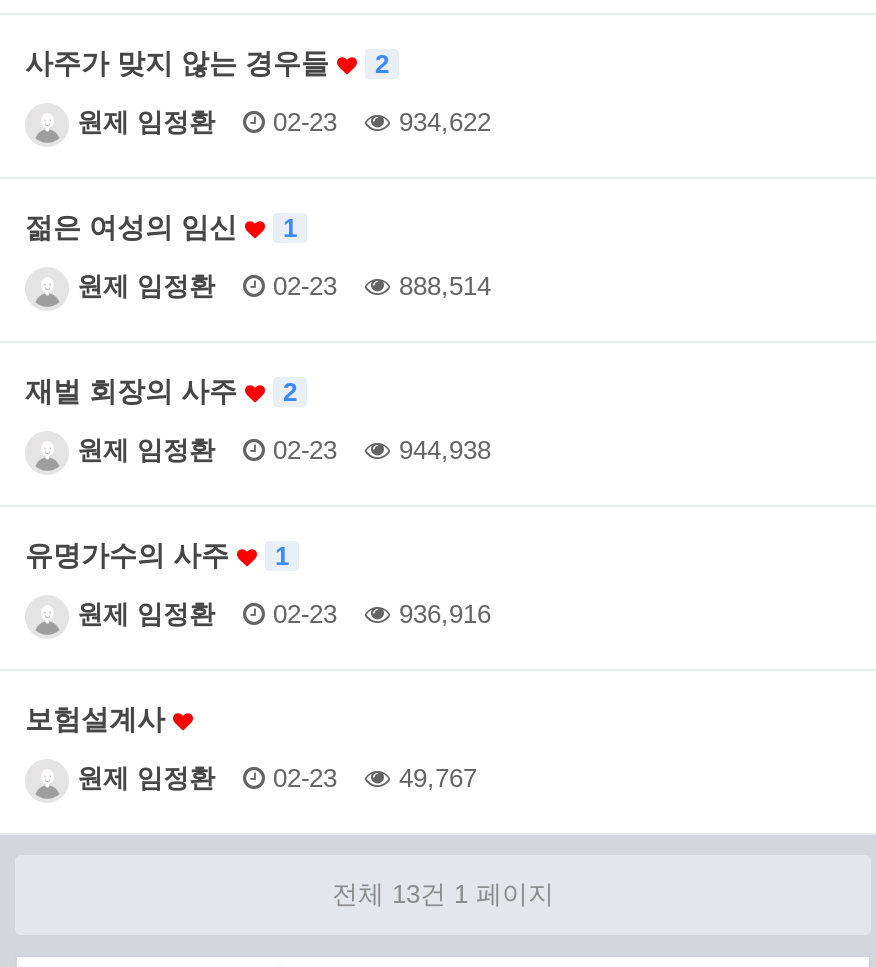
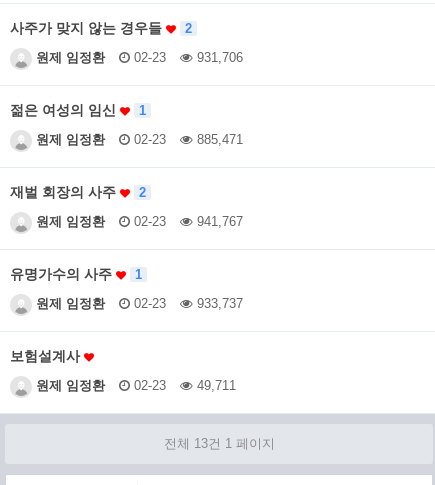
- 원제 임정환 02-23 934,622
+ 원제 임정환 02-23 931,706

- 원제 임정환 02-23 888,514
+ 원제 임정환 02-23 885,471

- 원제 임정환 02-23 944,938
+ 원제 임정환 02-23 941,767

- 원제 임정환 02-23 936,916
+ 원제 임정환 02-23 933,737

- 원제 임정환 02-23 49,767
+ 원제 임정환 02-23 49,711
